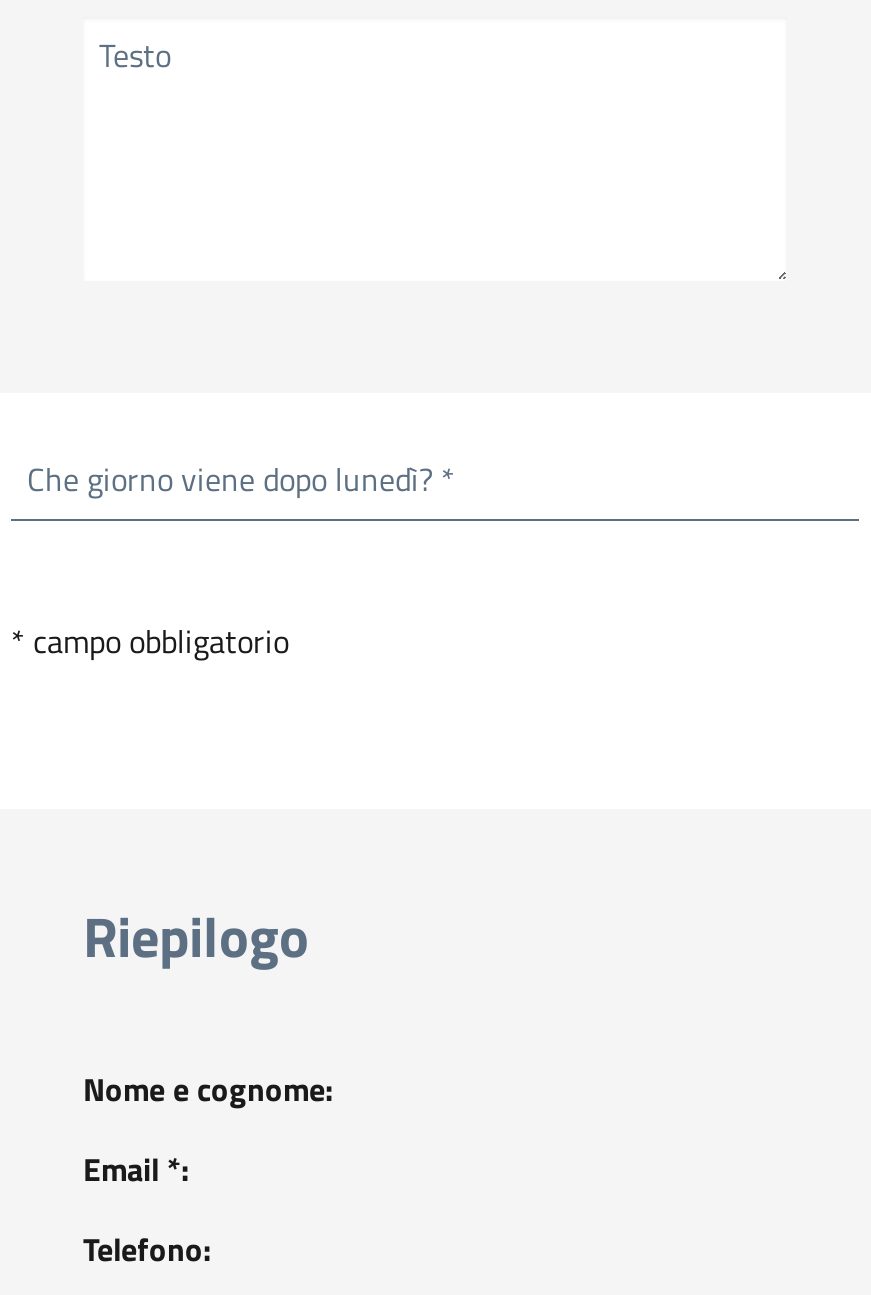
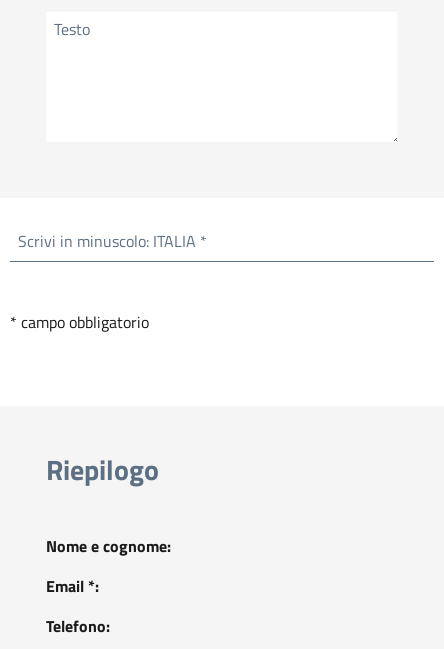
- Che giorno viene dopo lunedì? *
+ Scrivi in minuscolo: ITALIA *
